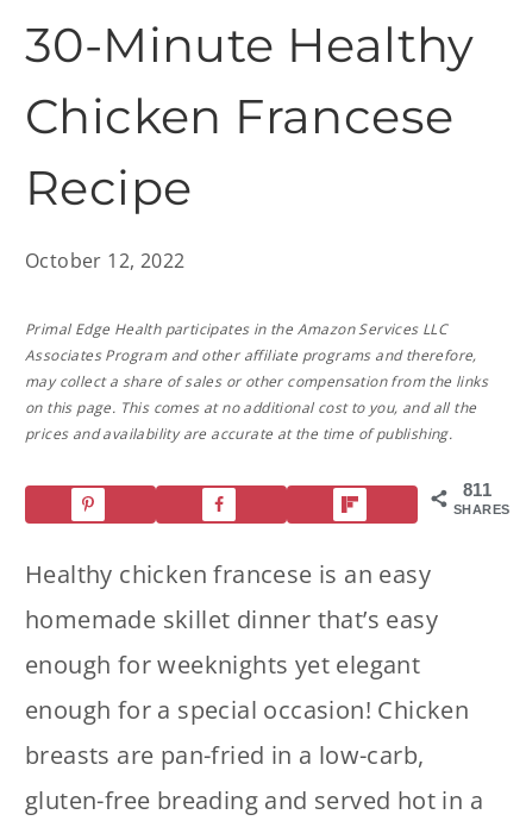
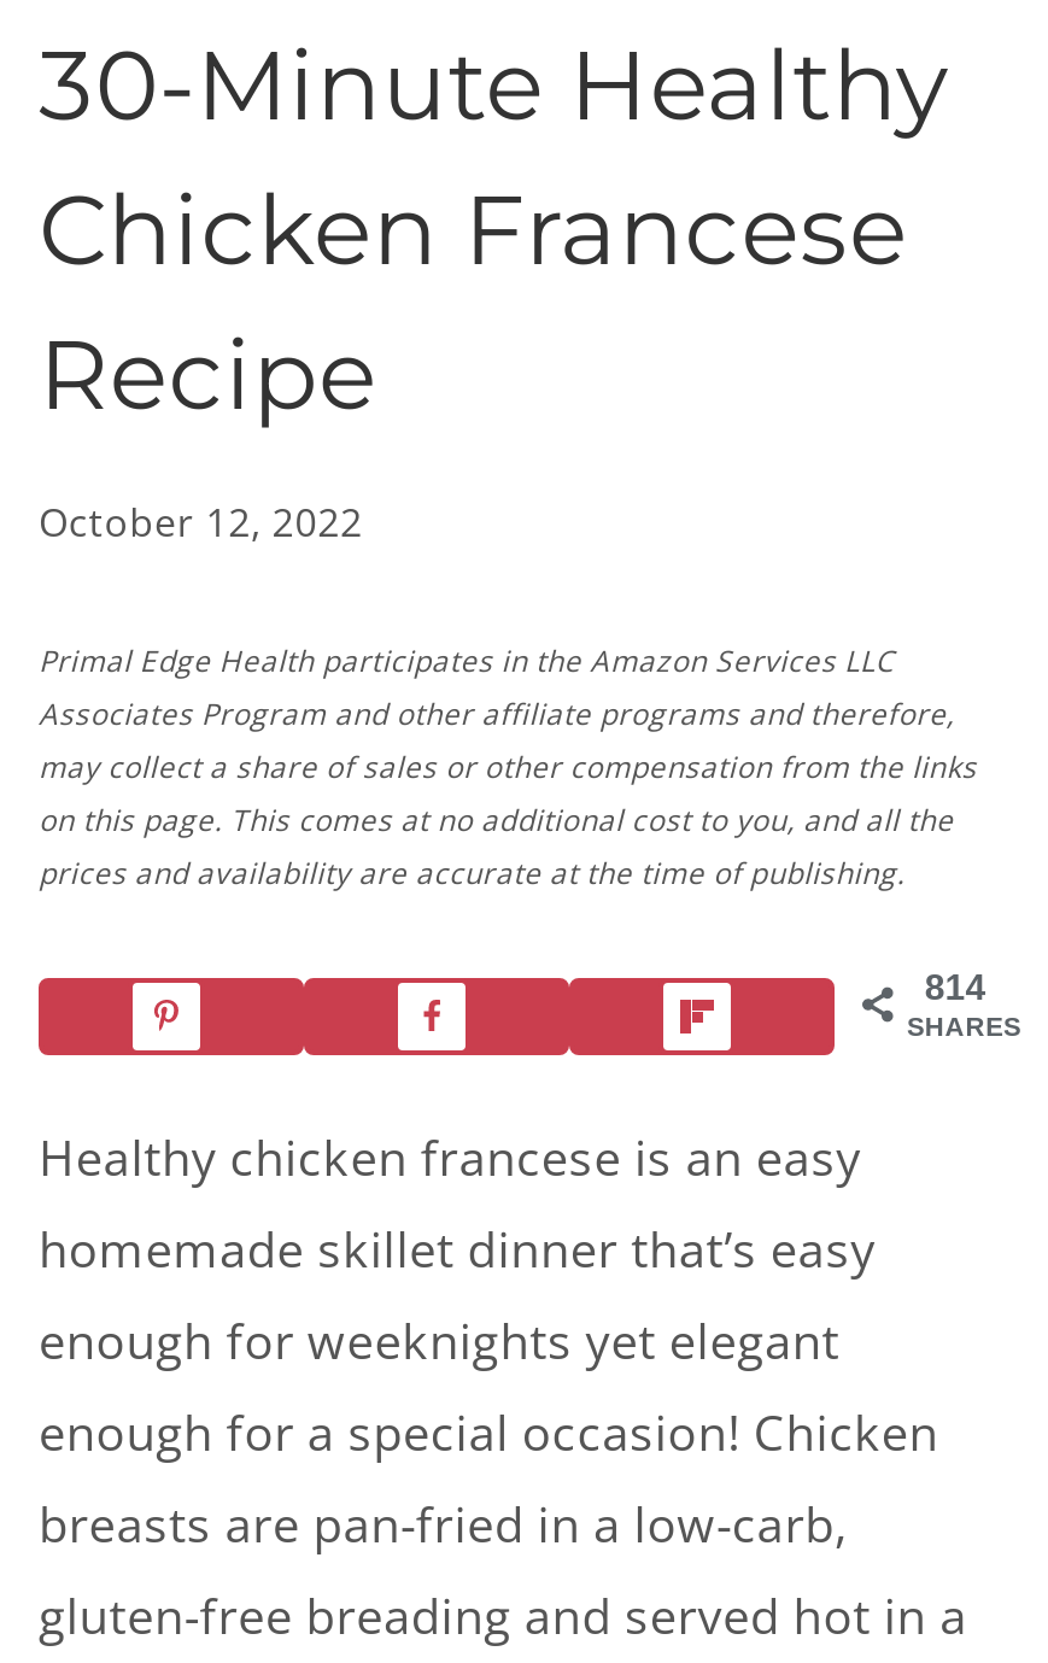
- 811
+ 814
